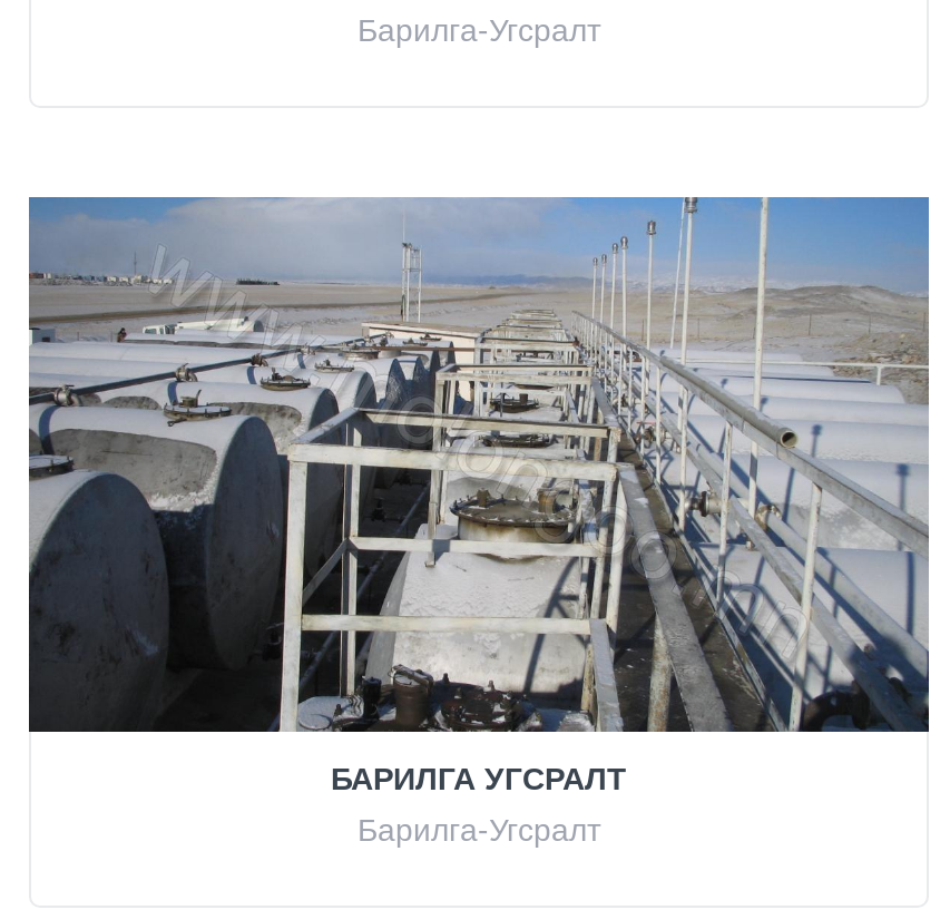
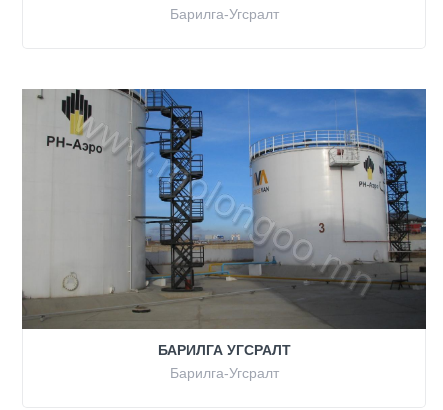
- [image]
+ [image]
